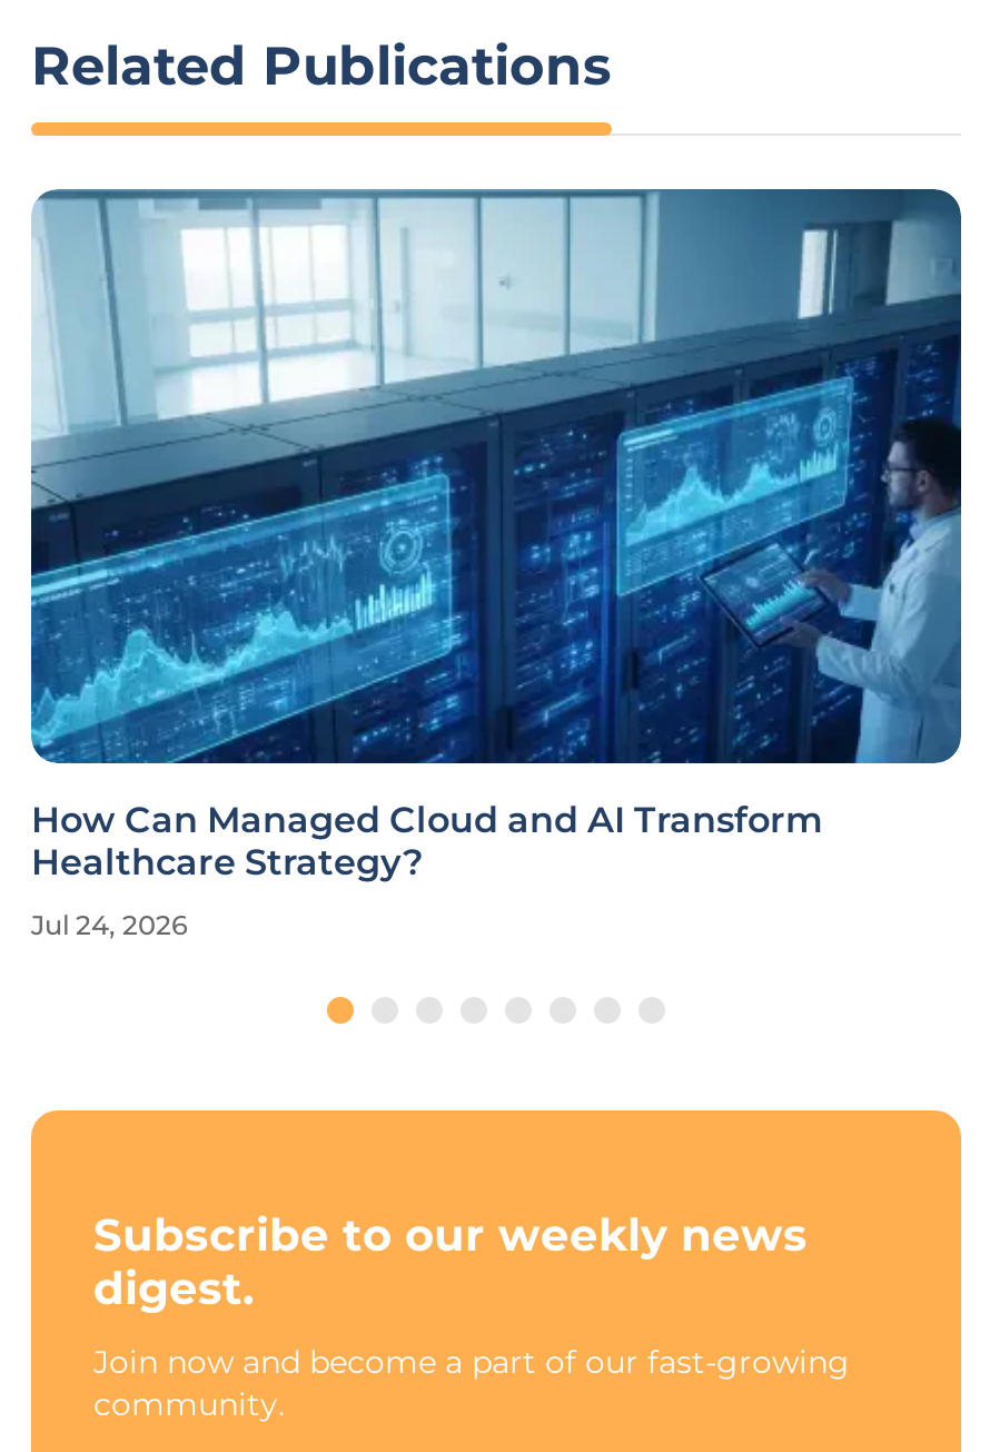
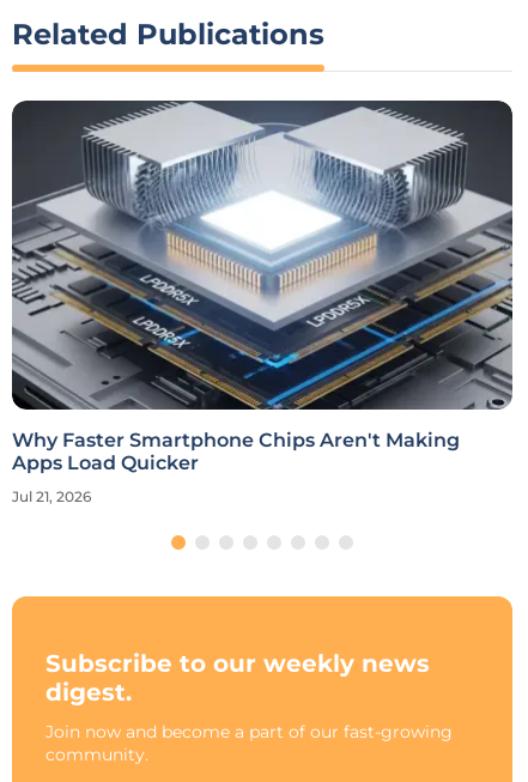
- [image]
- How Can Managed Cloud and AI Transform
- Healthcare Strategy?
+ [image]
+ Why Faster Smartphone Chips Aren't Making
+ Apps Load Quicker

- Jul 24, 2026
+ Jul 21, 2026
